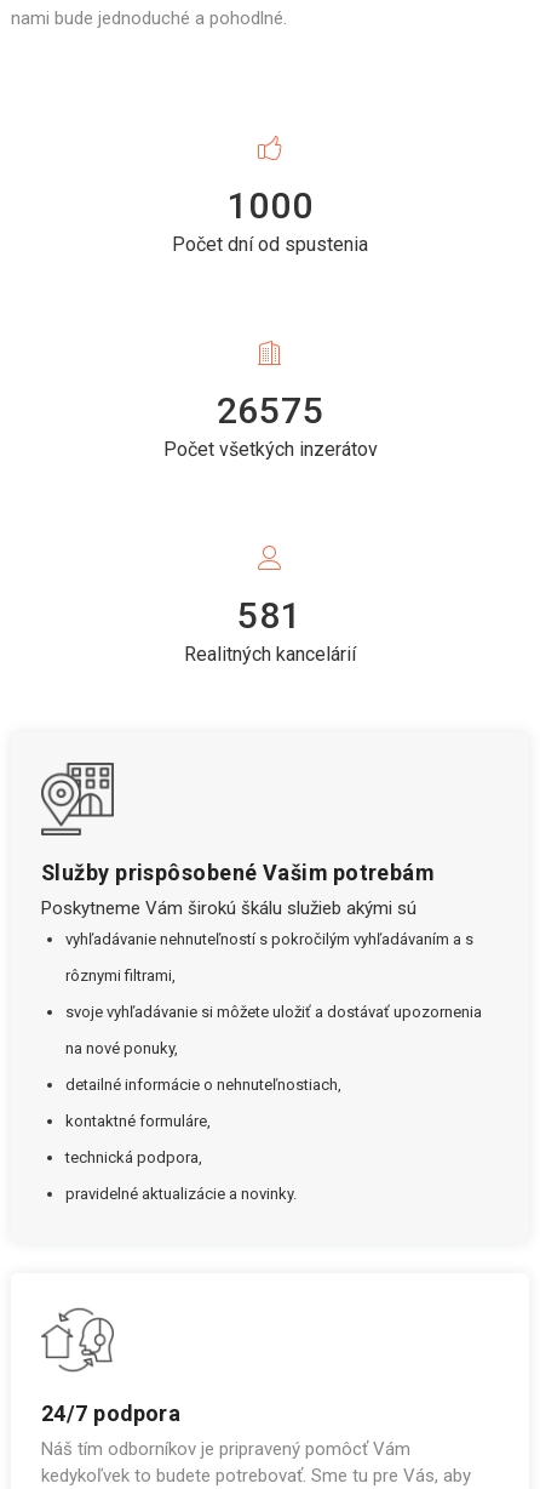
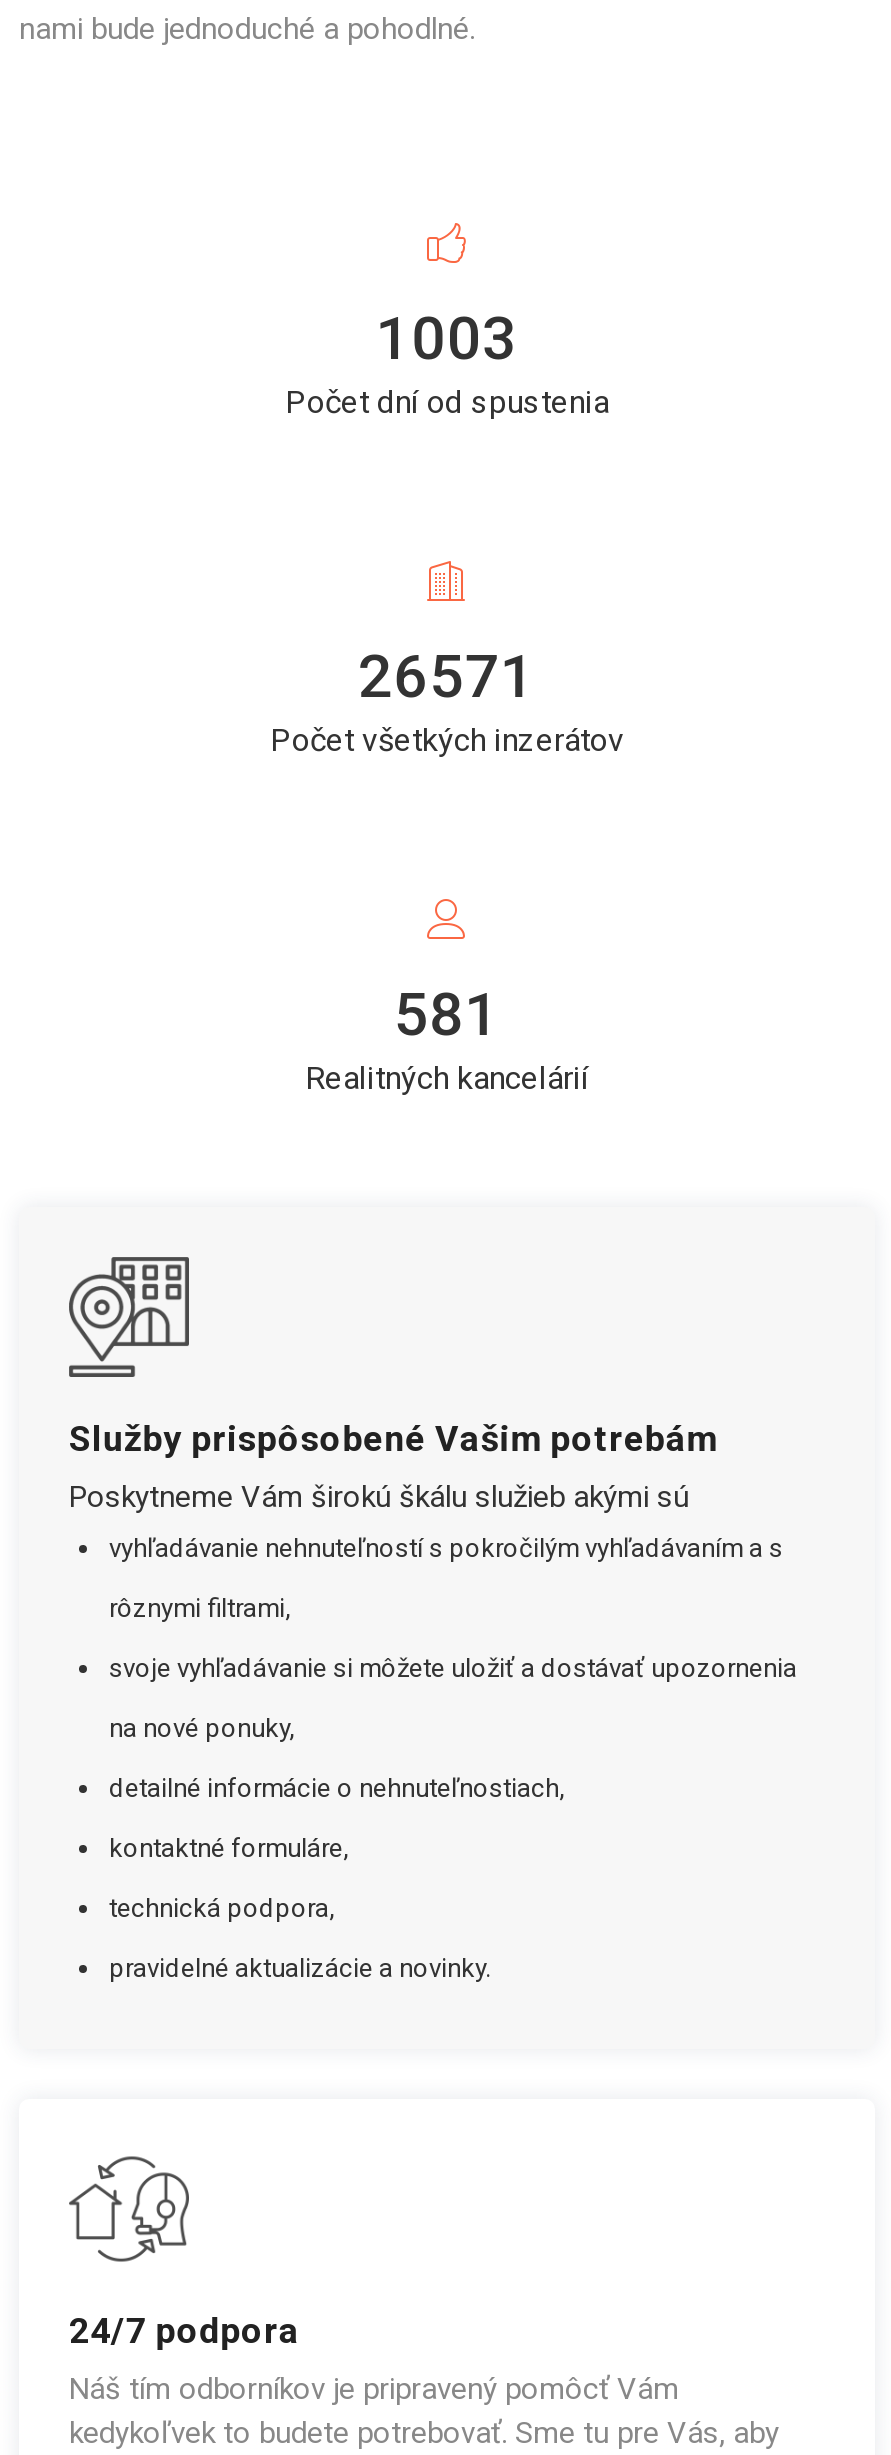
- 1000
+ 1003

- 26575
+ 26571
